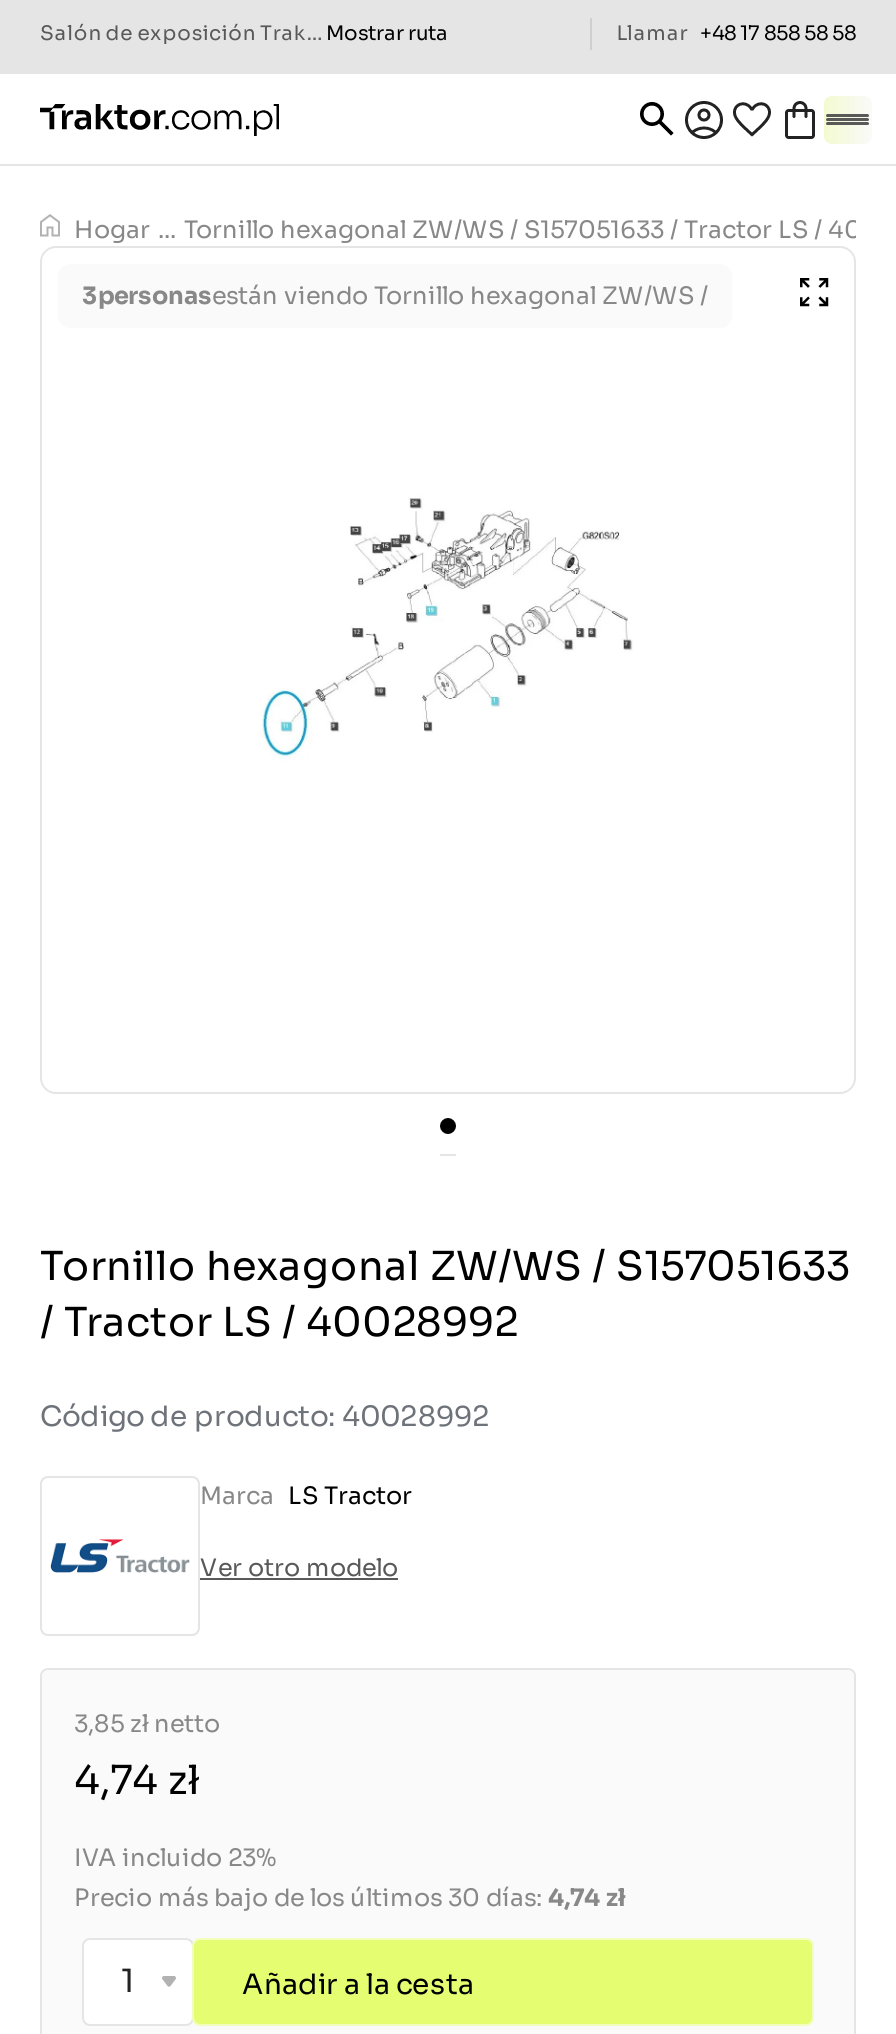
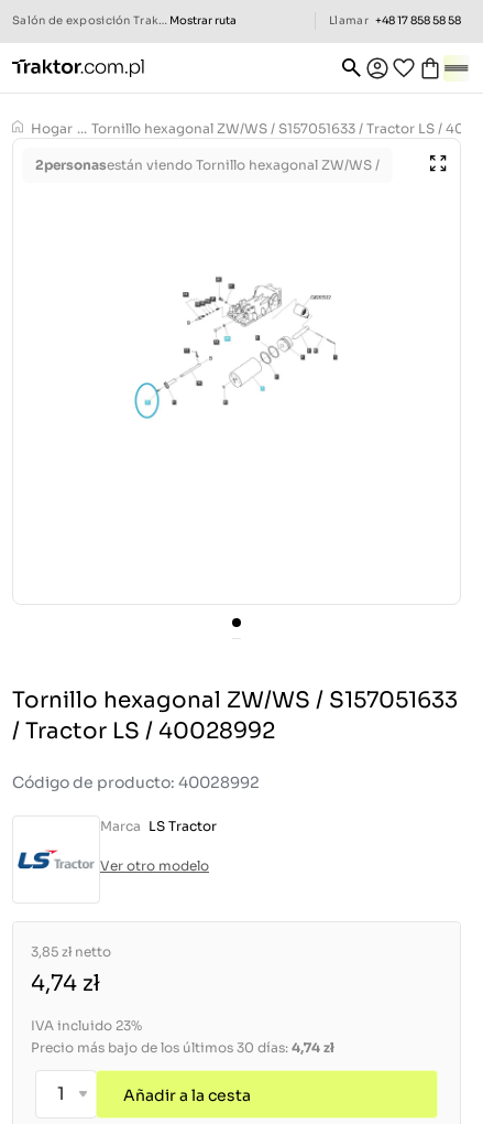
- 3personasestán viendo Tornillo hexagonal ZW/WS /
+ 2personasestán viendo Tornillo hexagonal ZW/WS /
